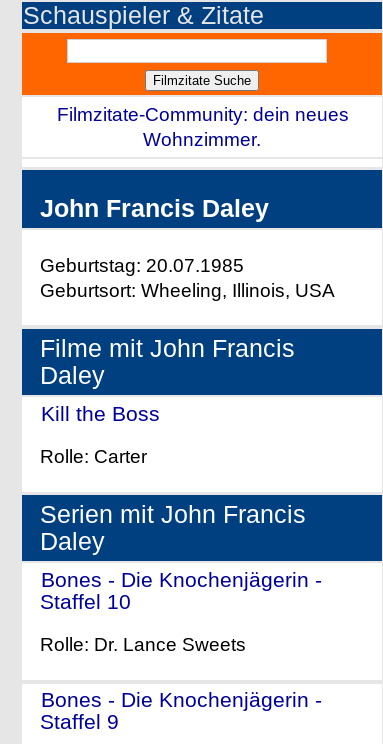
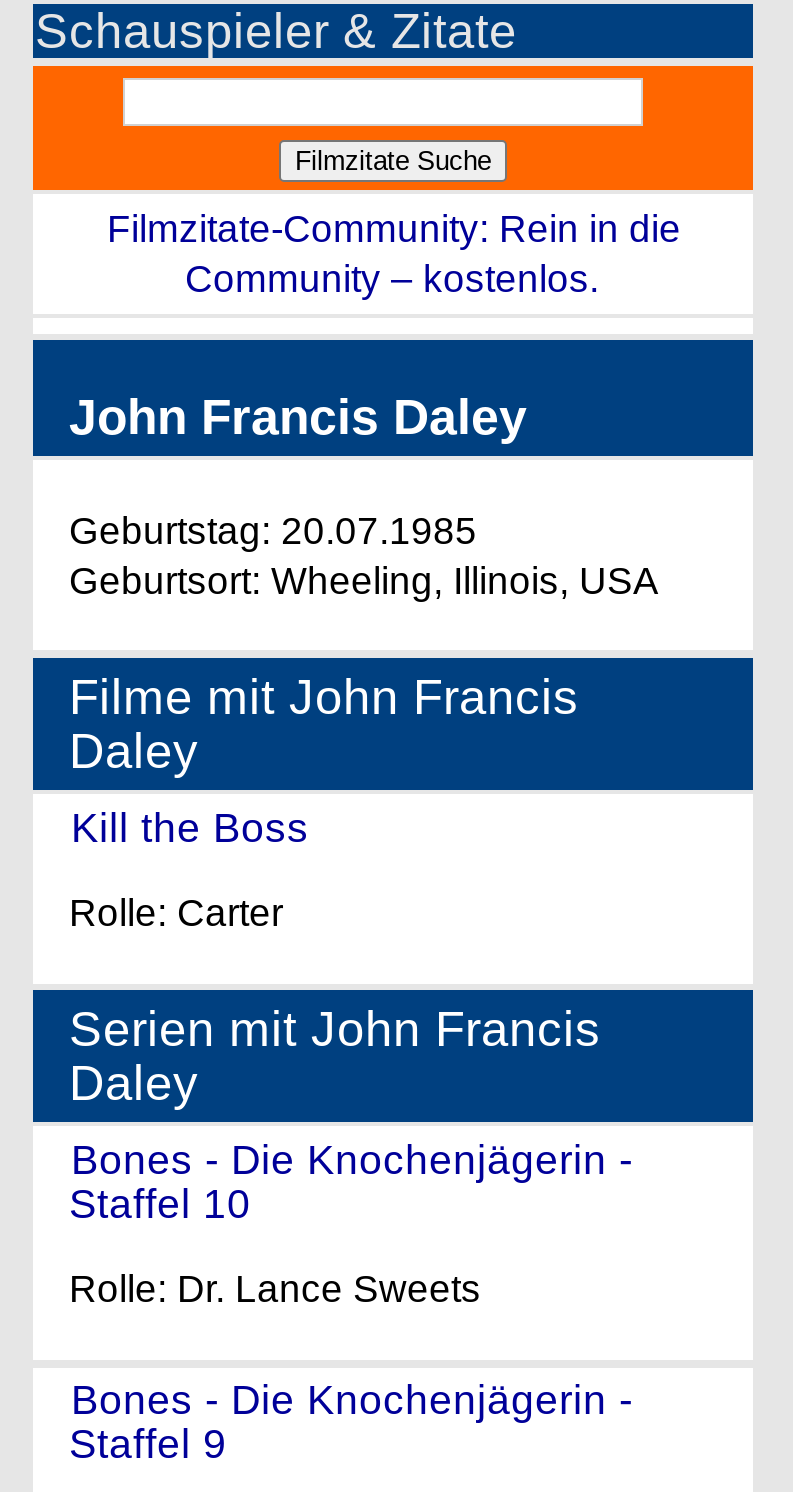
- Filmzitate-Community: dein neues
- Wohnzimmer.
+ Filmzitate-Community: Rein in die
+ Community – kostenlos.
